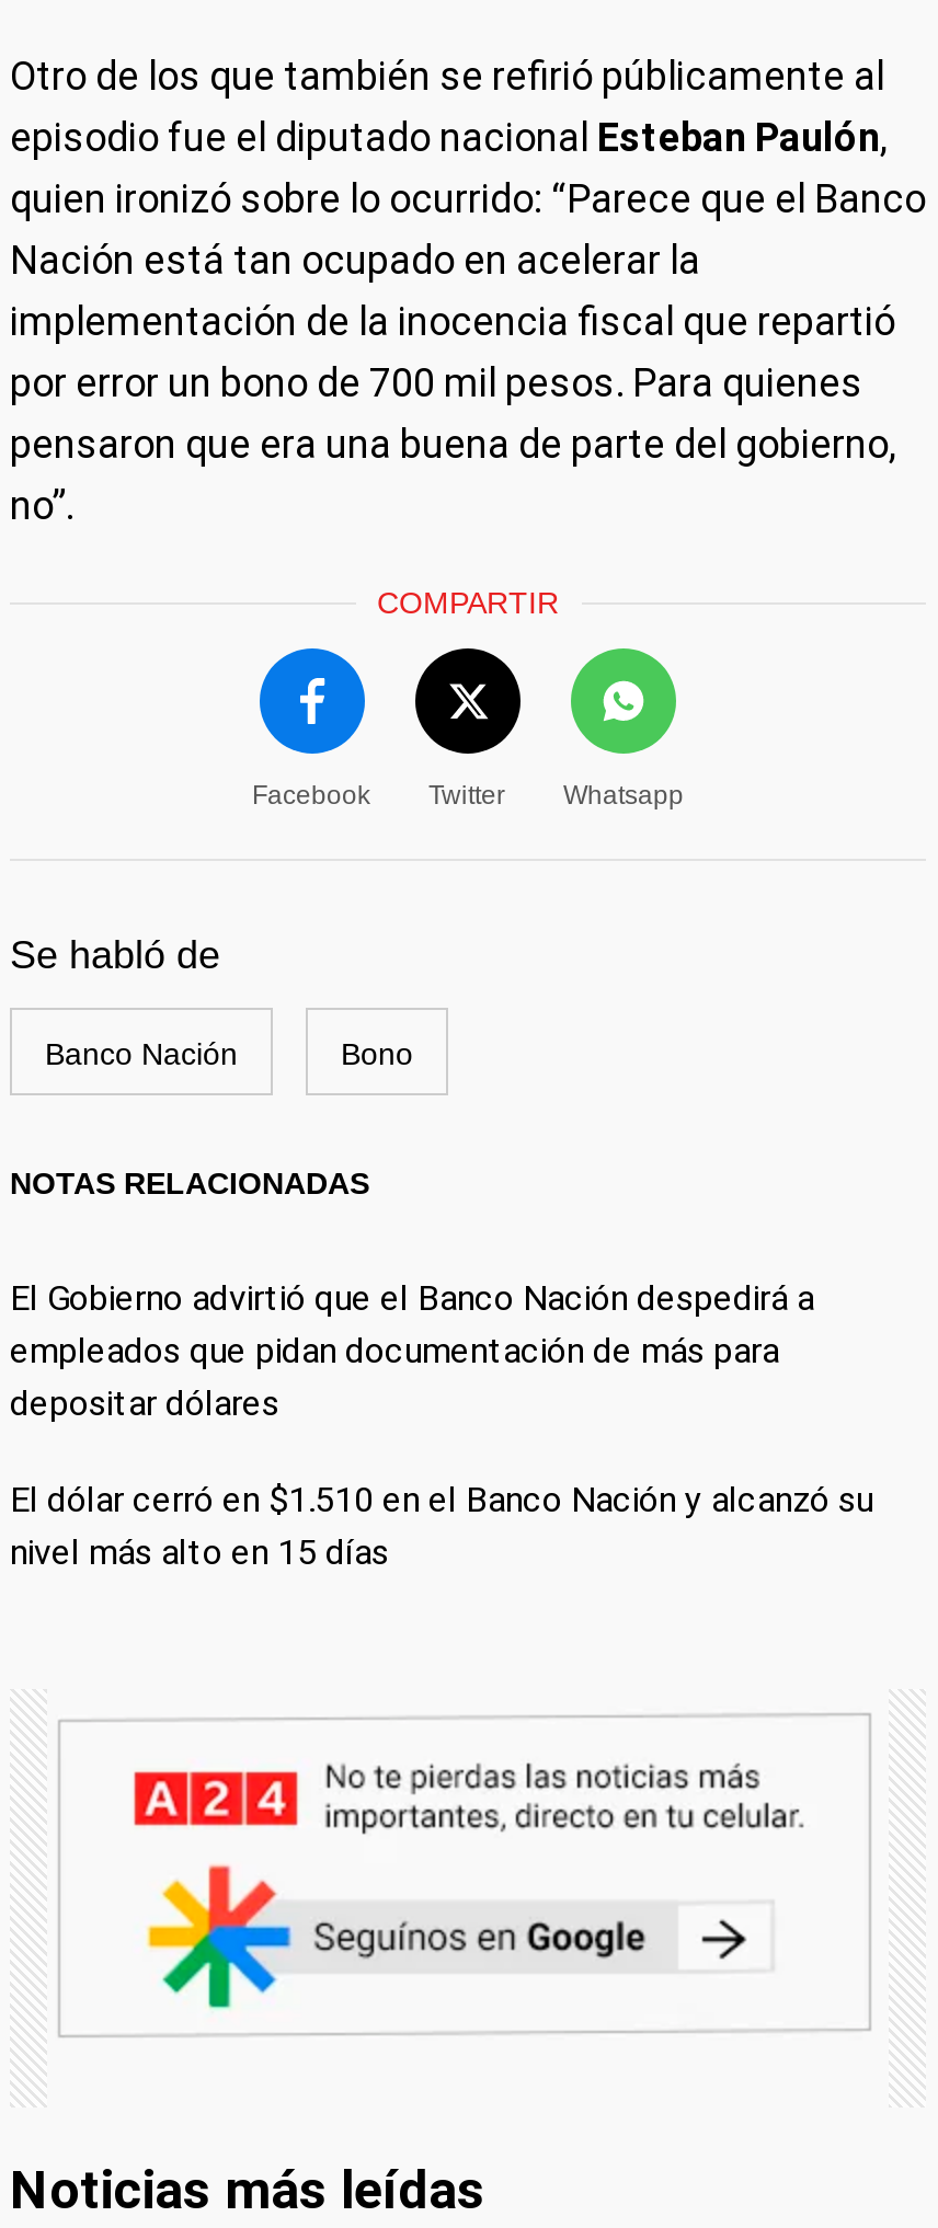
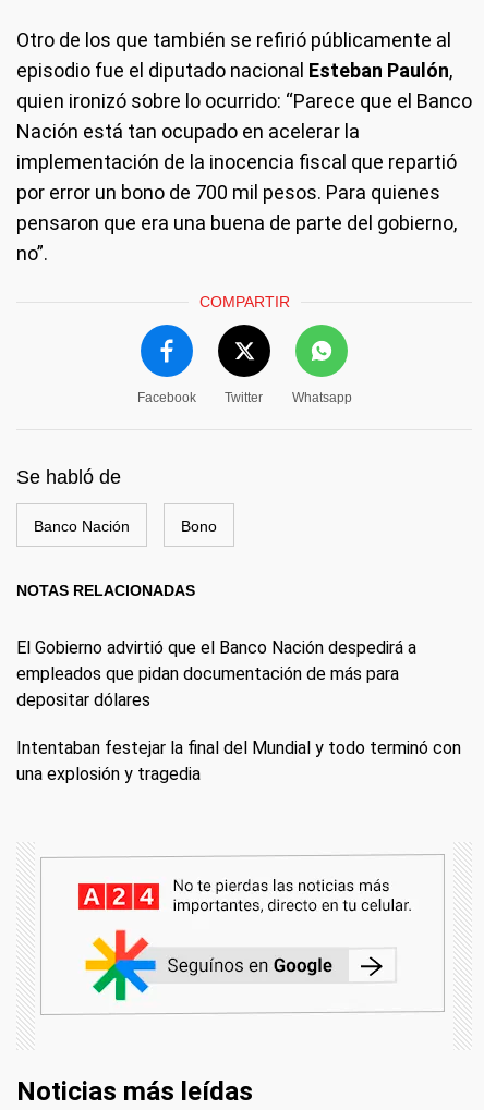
- El dólar cerró en $1.510 en el Banco Nación y alcanzó su
- nivel más alto en 15 días
+ Intentaban festejar la final del Mundial y todo terminó con
+ una explosión y tragedia
